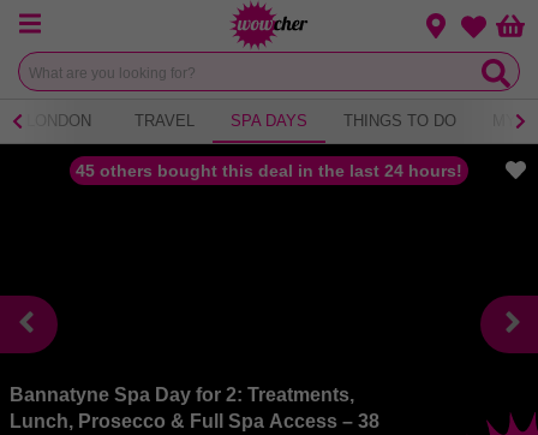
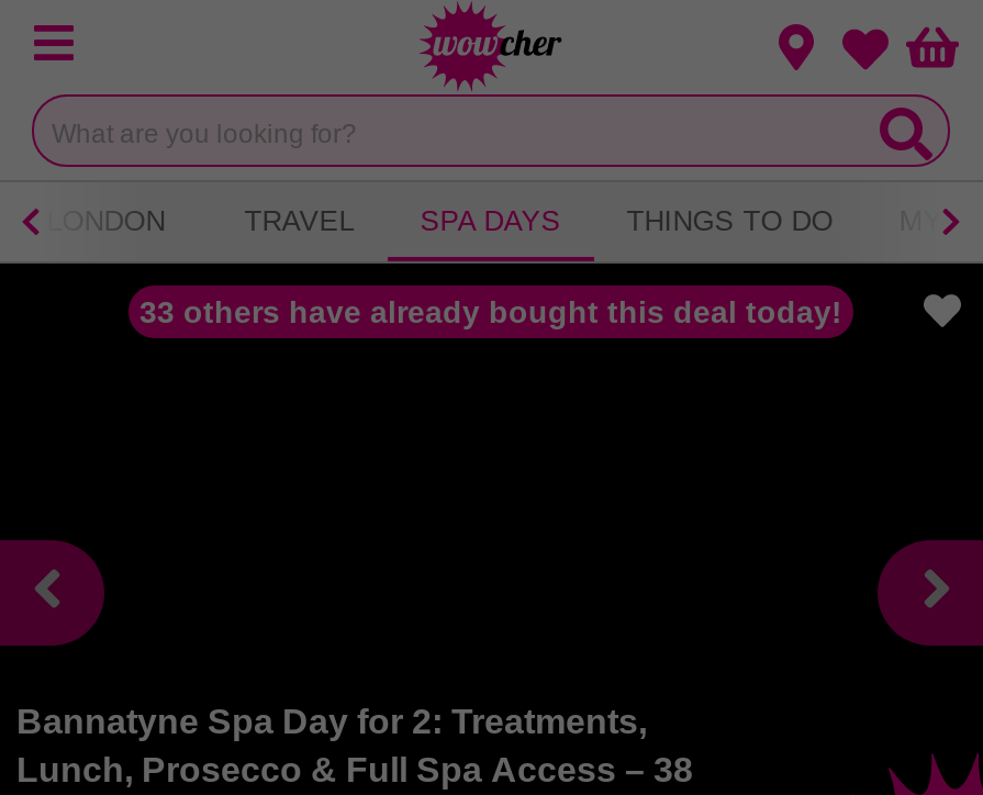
- 45 others bought this deal in the last 24 hours!
+ 33 others have already bought this deal today!
